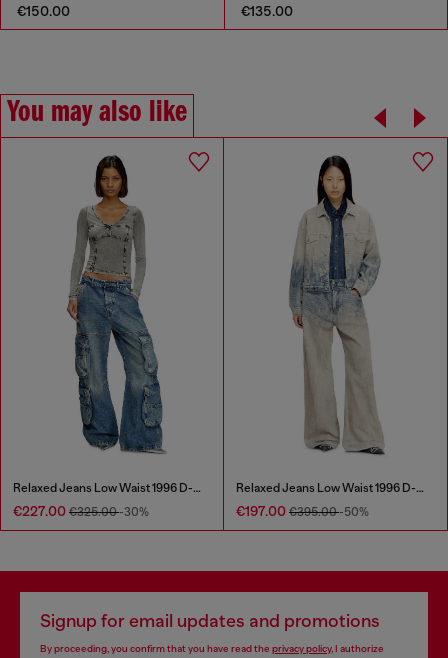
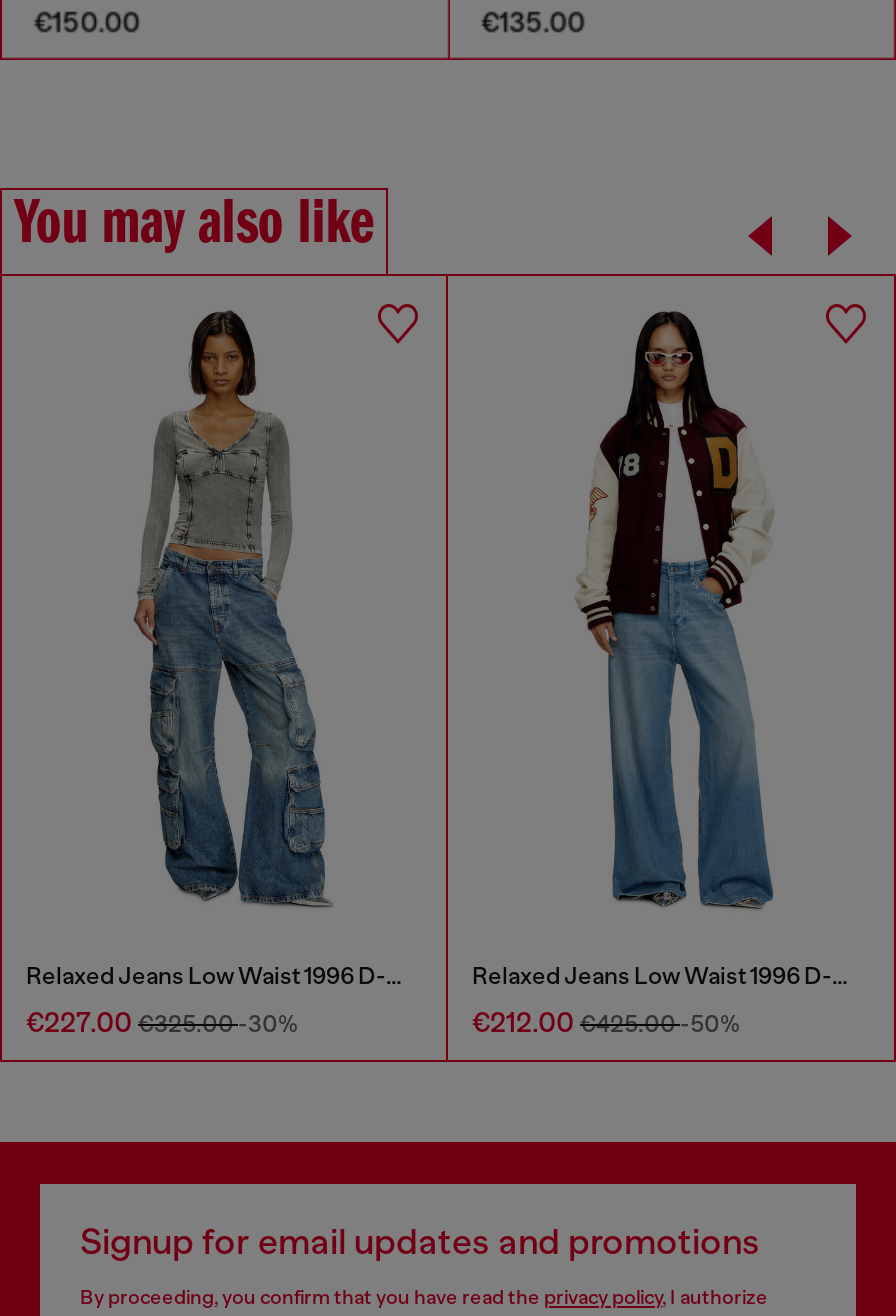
- [image]
+ [image]

- €197.00 €395.00-50%
+ €212.00 €425.00-50%
